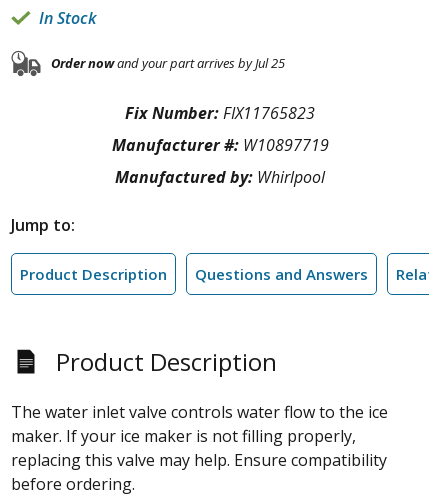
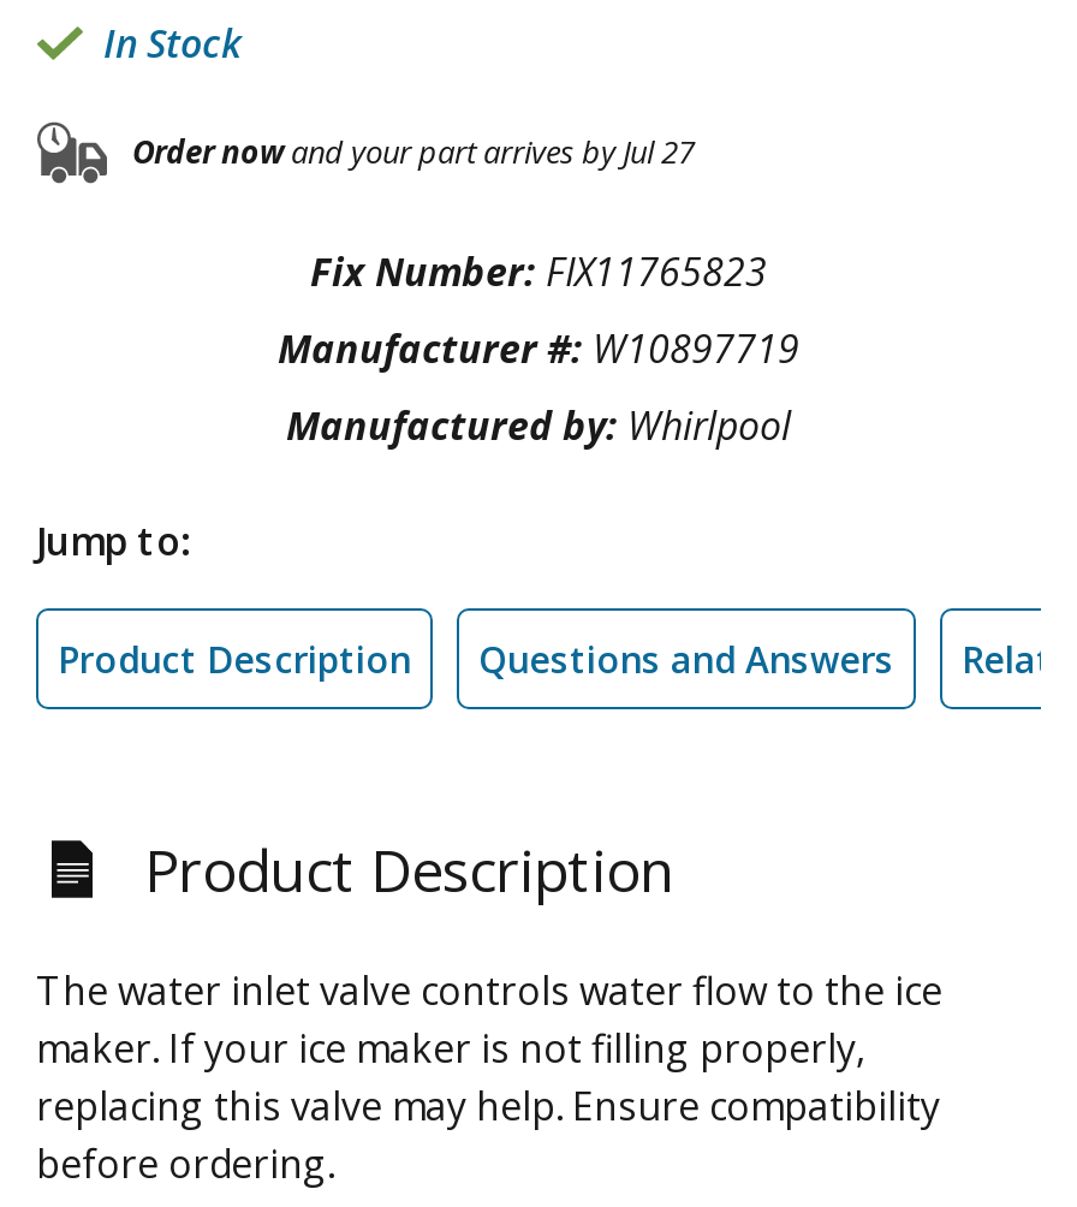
- Order nowand your part arrives by Jul 25
+ Order nowand your part arrives by Jul 27
